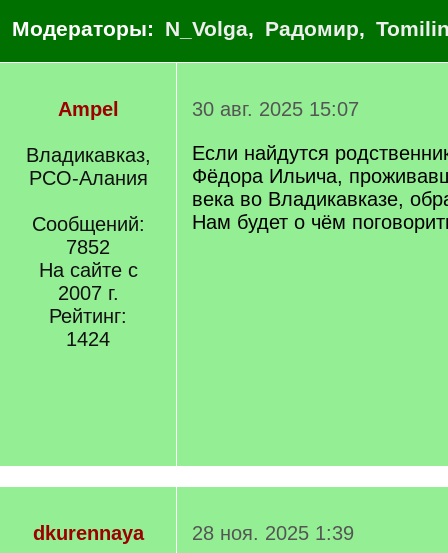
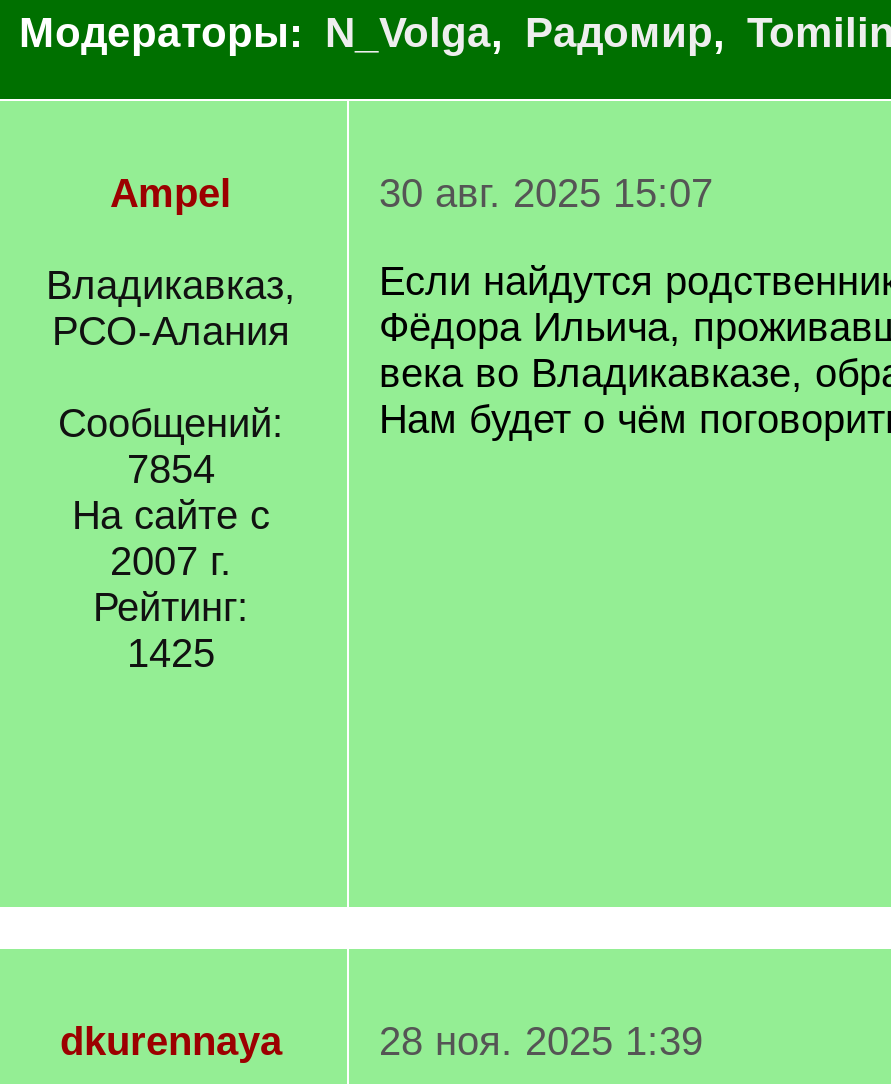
- 7852
+ 7854

- 1424
+ 1425
